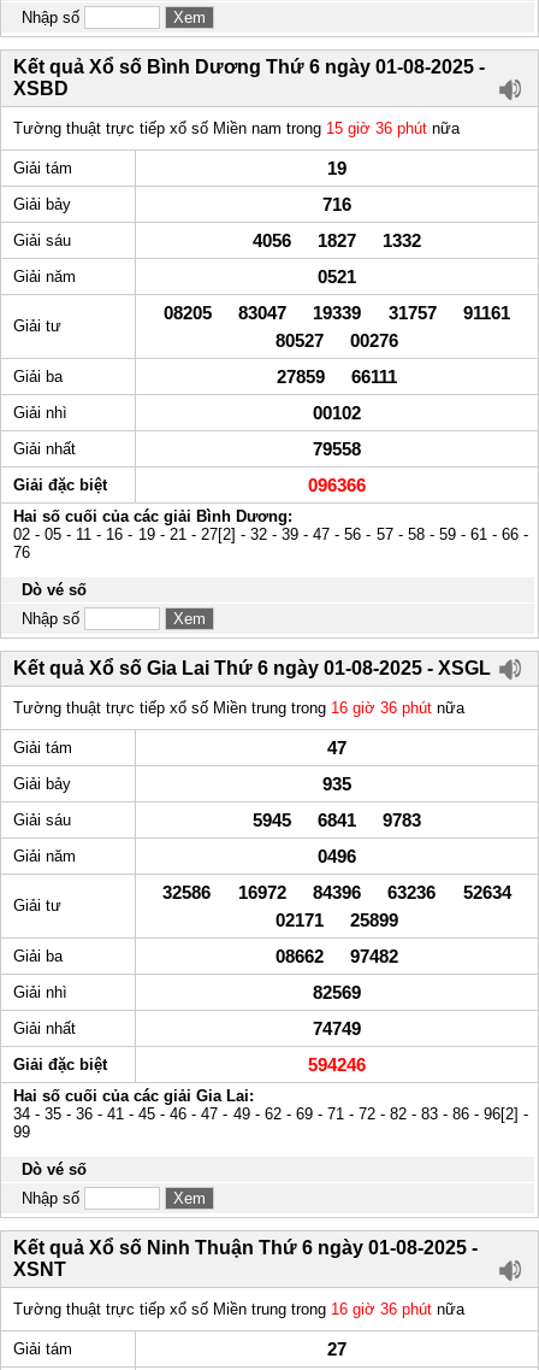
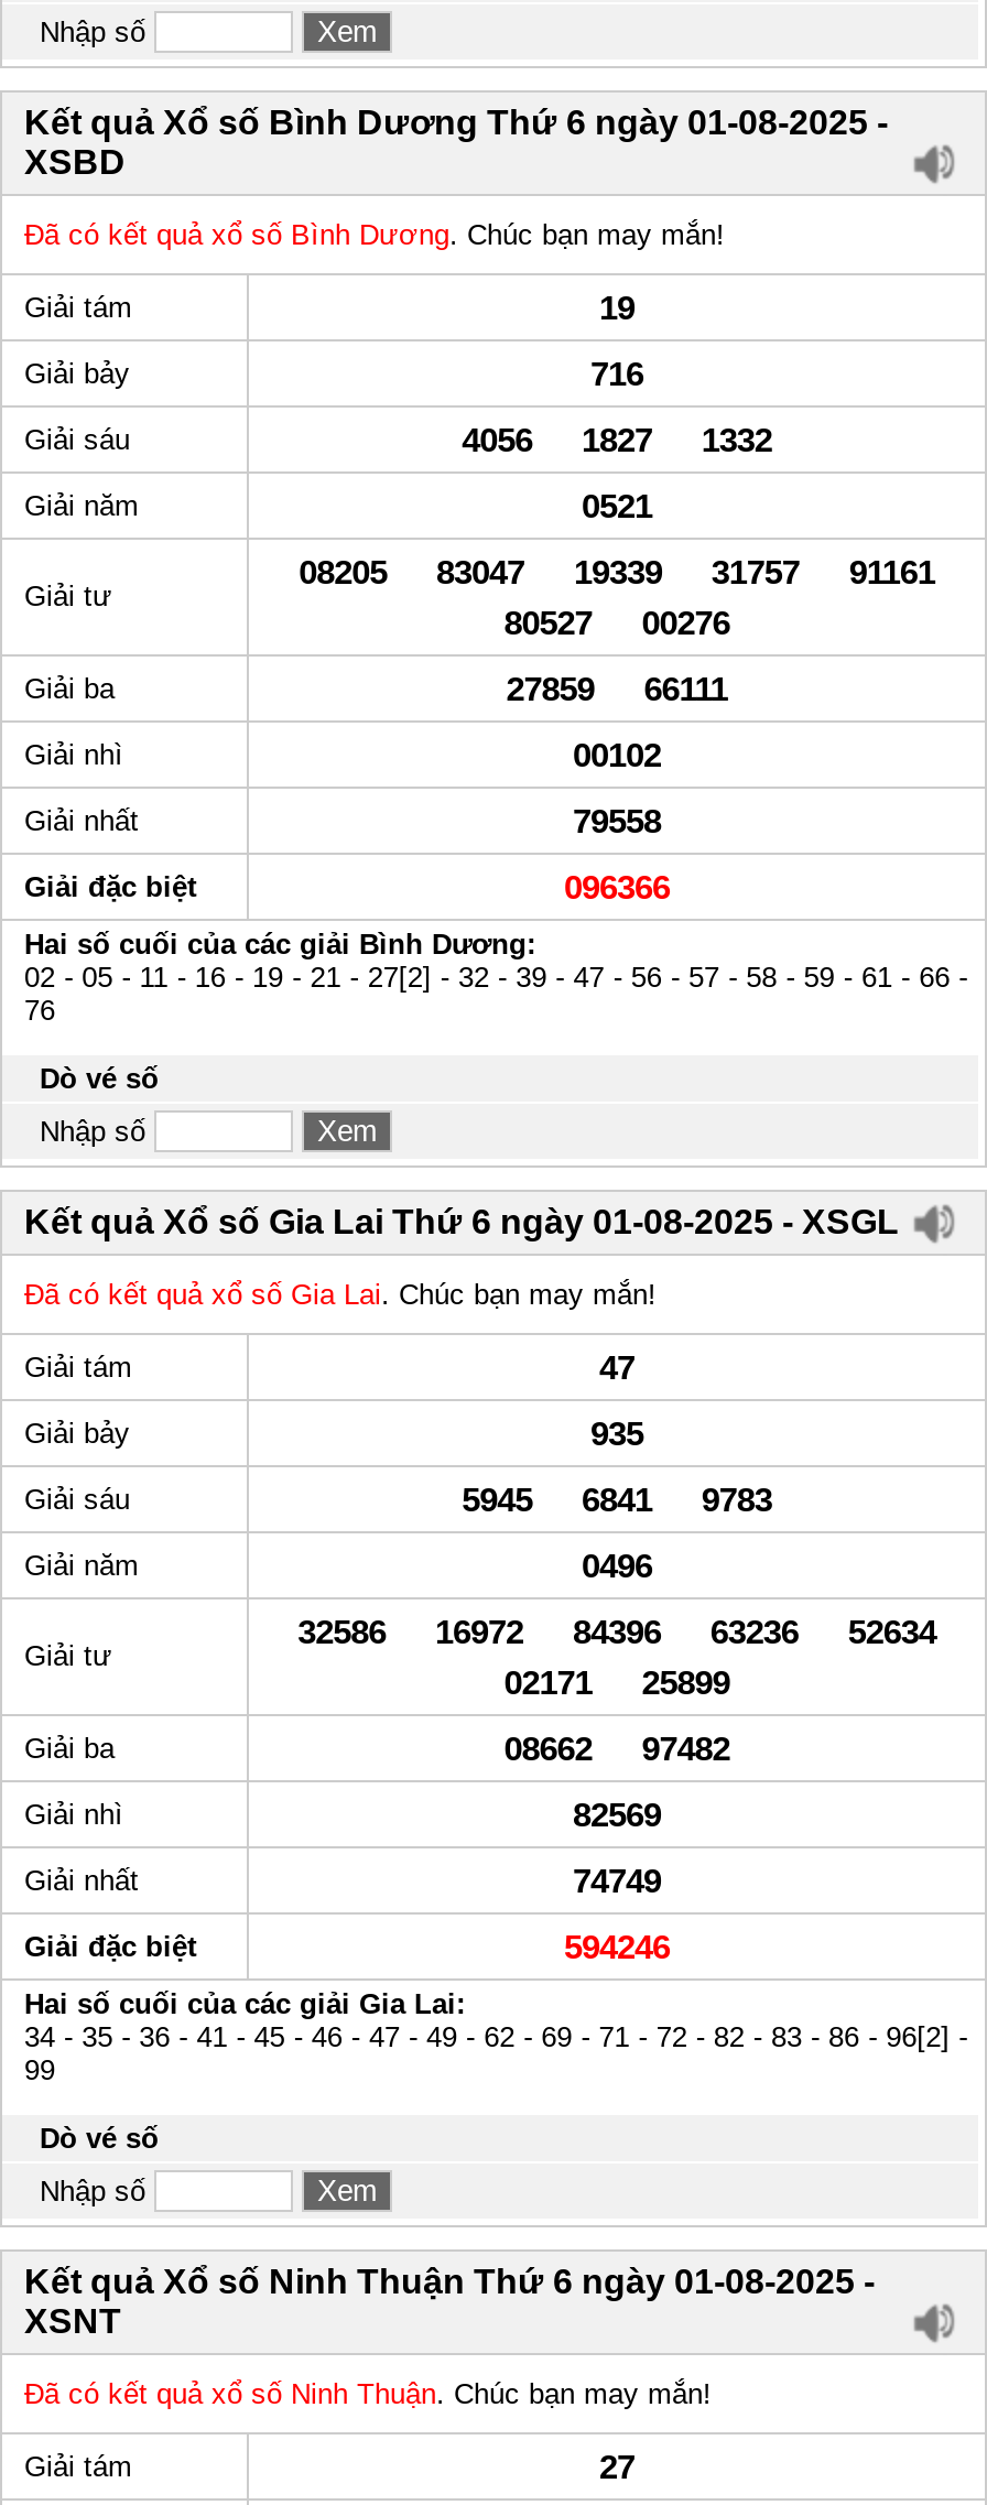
- Tường thuật trực tiếp xổ số Miền nam trong 15 giờ 36 phút nữa
+ Đã có kết quả xổ số Bình Dương. Chúc bạn may mắn!

- Tường thuật trực tiếp xổ số Miền trung trong 16 giờ 36 phút nữa
+ Đã có kết quả xổ số Gia Lai. Chúc bạn may mắn!

- Tường thuật trực tiếp xổ số Miền trung trong 16 giờ 36 phút nữa
+ Đã có kết quả xổ số Ninh Thuận. Chúc bạn may mắn!
